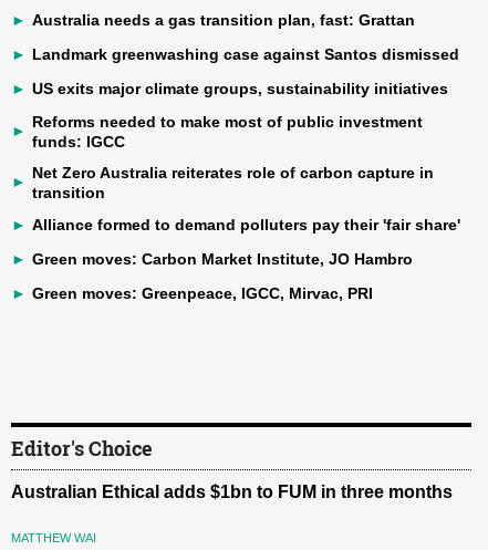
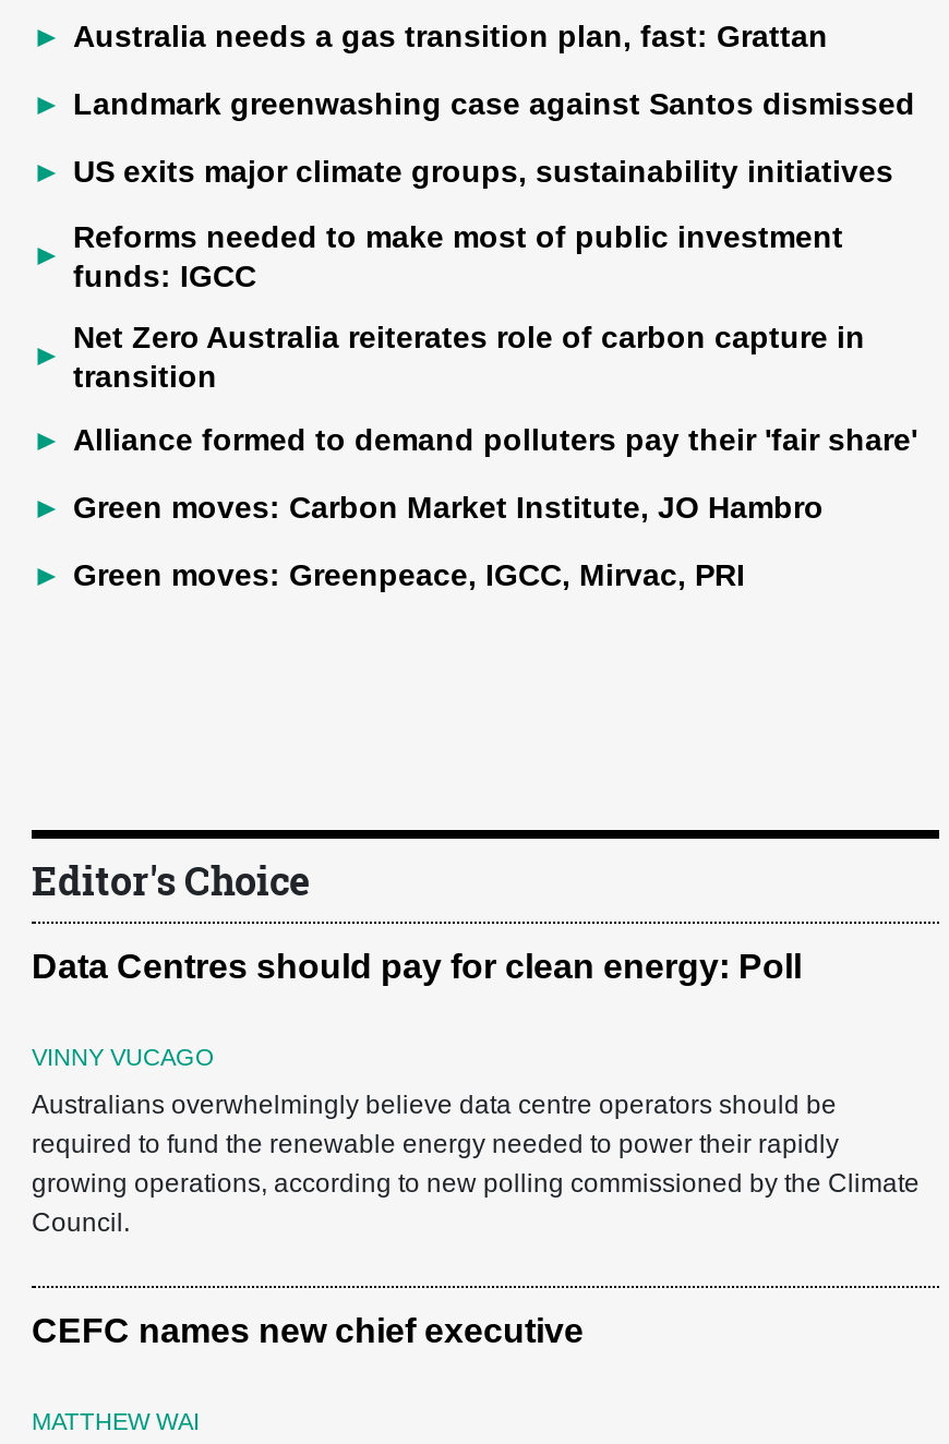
- Australian Ethical adds $1bn to FUM in three months
+ Data Centres should pay for clean energy: Poll
+ VINNY VUCAGO
+ Australians overwhelmingly believe data centre operators should be
+ required to fund the renewable energy needed to power their rapidly
+ growing operations, according to new polling commissioned by the Climate
+ Council.
+ CEFC names new chief executive
